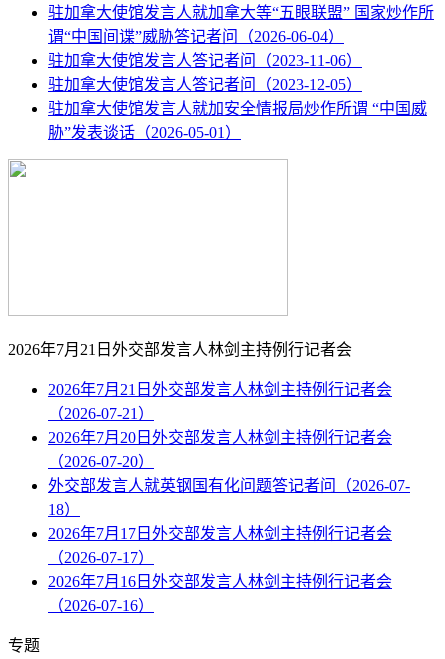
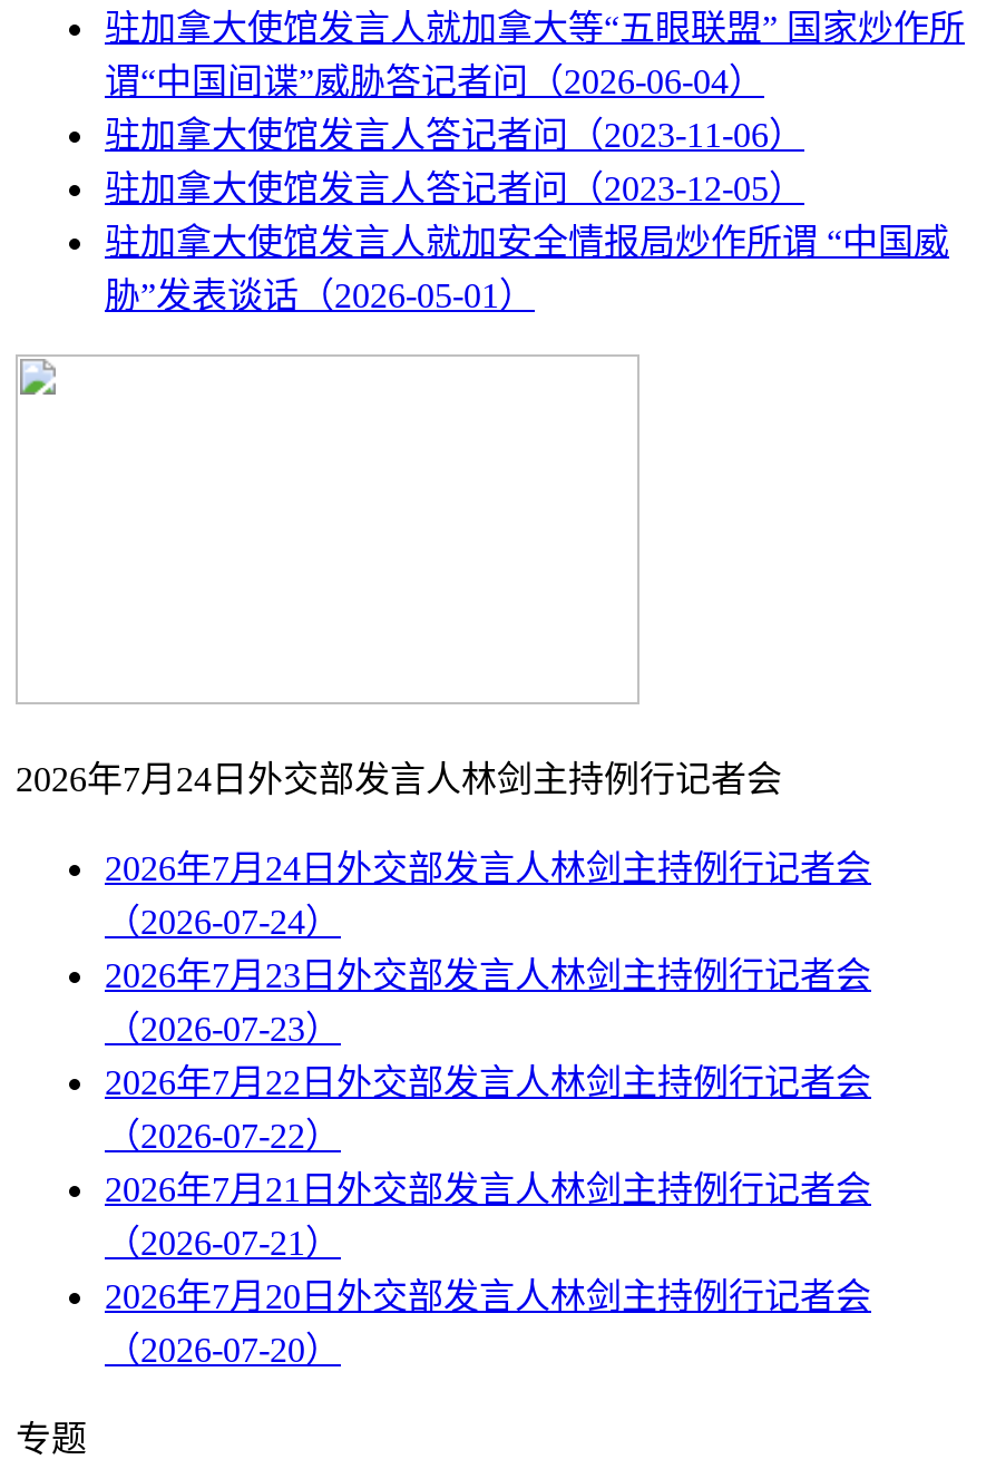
- 2026年7月21日外交部发言人林剑主持例行记者会
+ 2026年7月24日外交部发言人林剑主持例行记者会
+ 2026年7月24日外交部发言人林剑主持例行记者会
+ （2026-07-24）
+ 2026年7月23日外交部发言人林剑主持例行记者会
+ （2026-07-23）
+ 2026年7月22日外交部发言人林剑主持例行记者会
+ （2026-07-22）

moved down: 2026年7月21日外交部发言人林剑主持例行记者会 | （2026-07-21） | 2026年7月20日外交部发言人林剑主持例行记者会 | （2026-07-20）

- 外交部发言人就英钢国有化问题答记者问（2026-07-
- 18）
- 2026年7月17日外交部发言人林剑主持例行记者会
- （2026-07-17）
- 2026年7月16日外交部发言人林剑主持例行记者会
- （2026-07-16）
